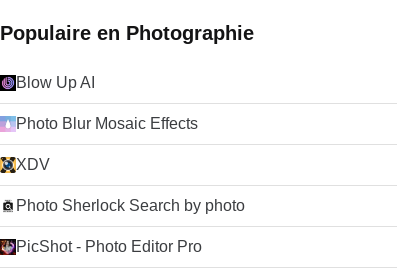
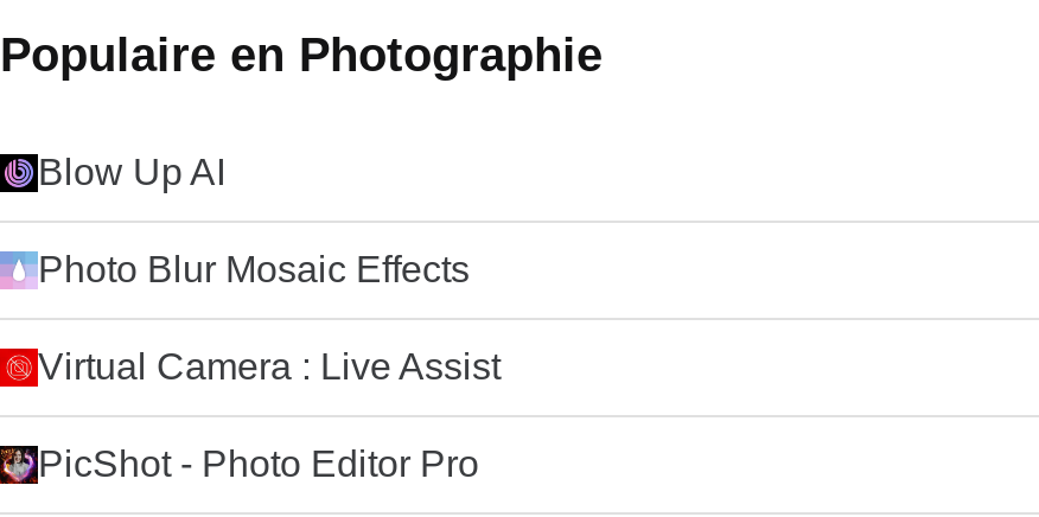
- XDV
- Photo Sherlock Search by photo
+ Virtual Camera : Live Assist
